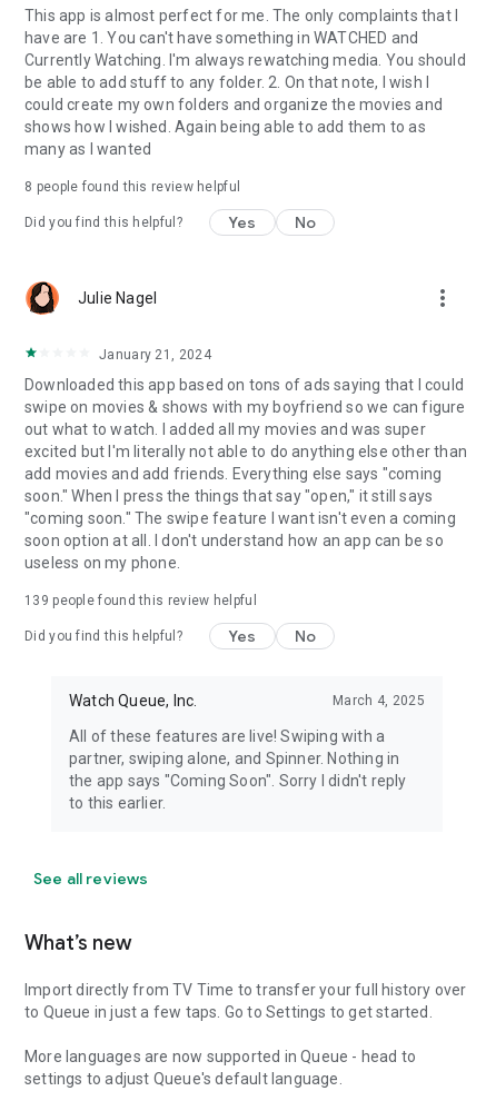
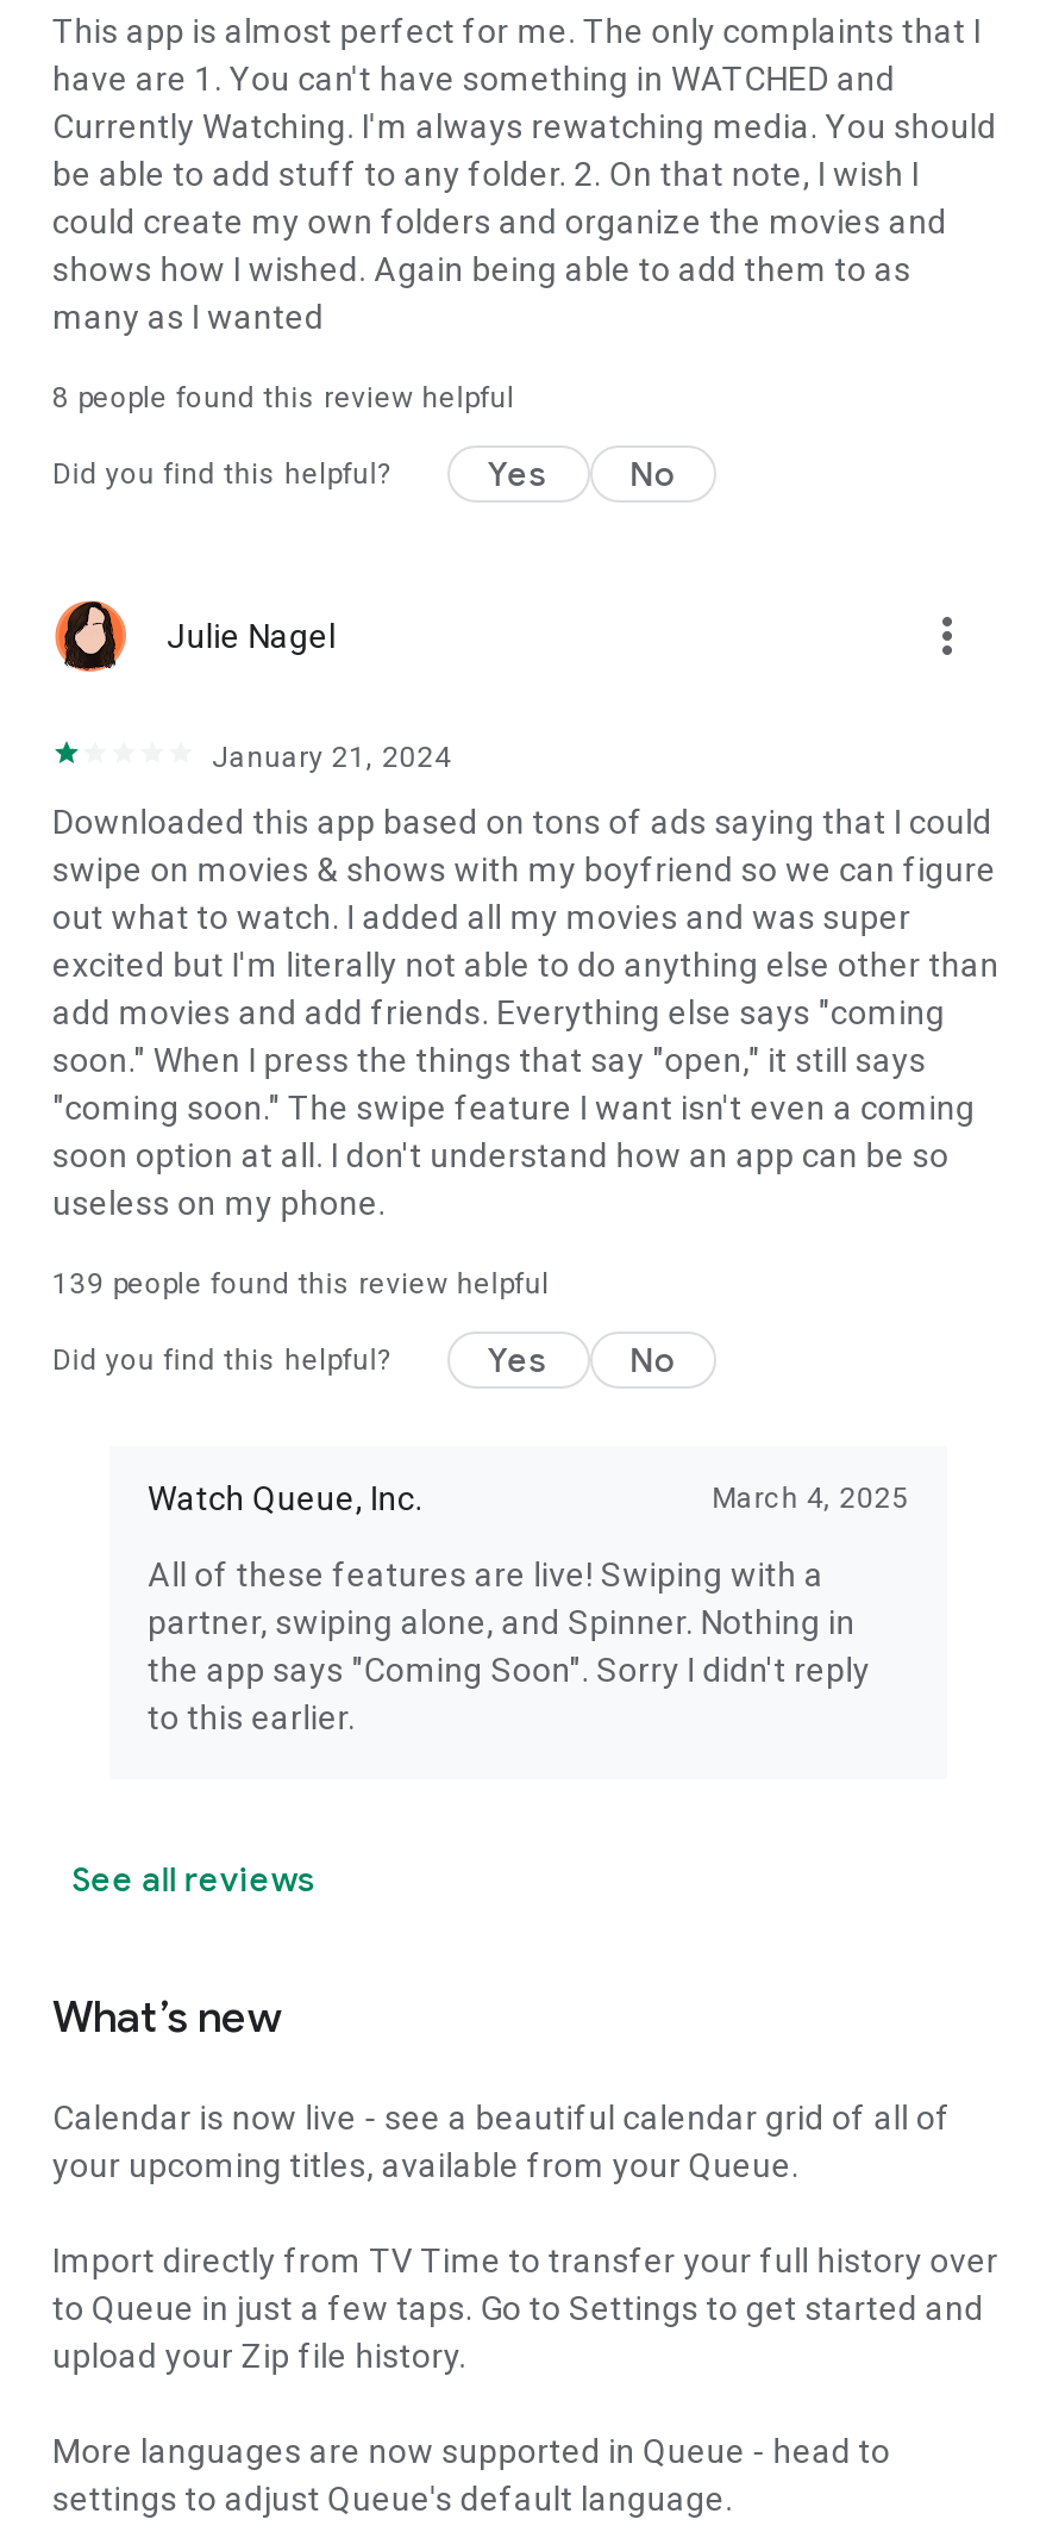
+ Calendar is now live - see a beautiful calendar grid of all of
+ your upcoming titles, available from your Queue.

- to Queue in just a few taps. Go to Settings to get started.
+ to Queue in just a few taps. Go to Settings to get started and
+ upload your Zip file history.
